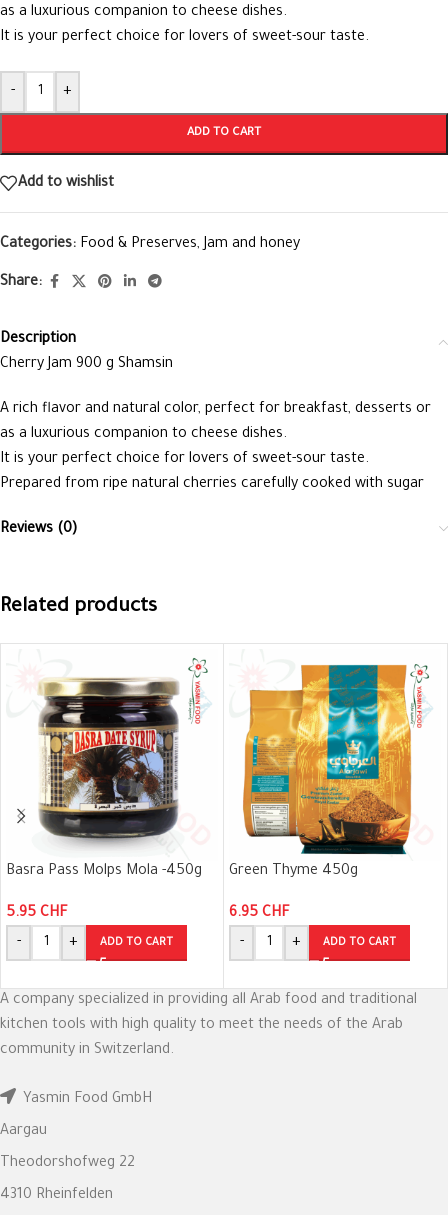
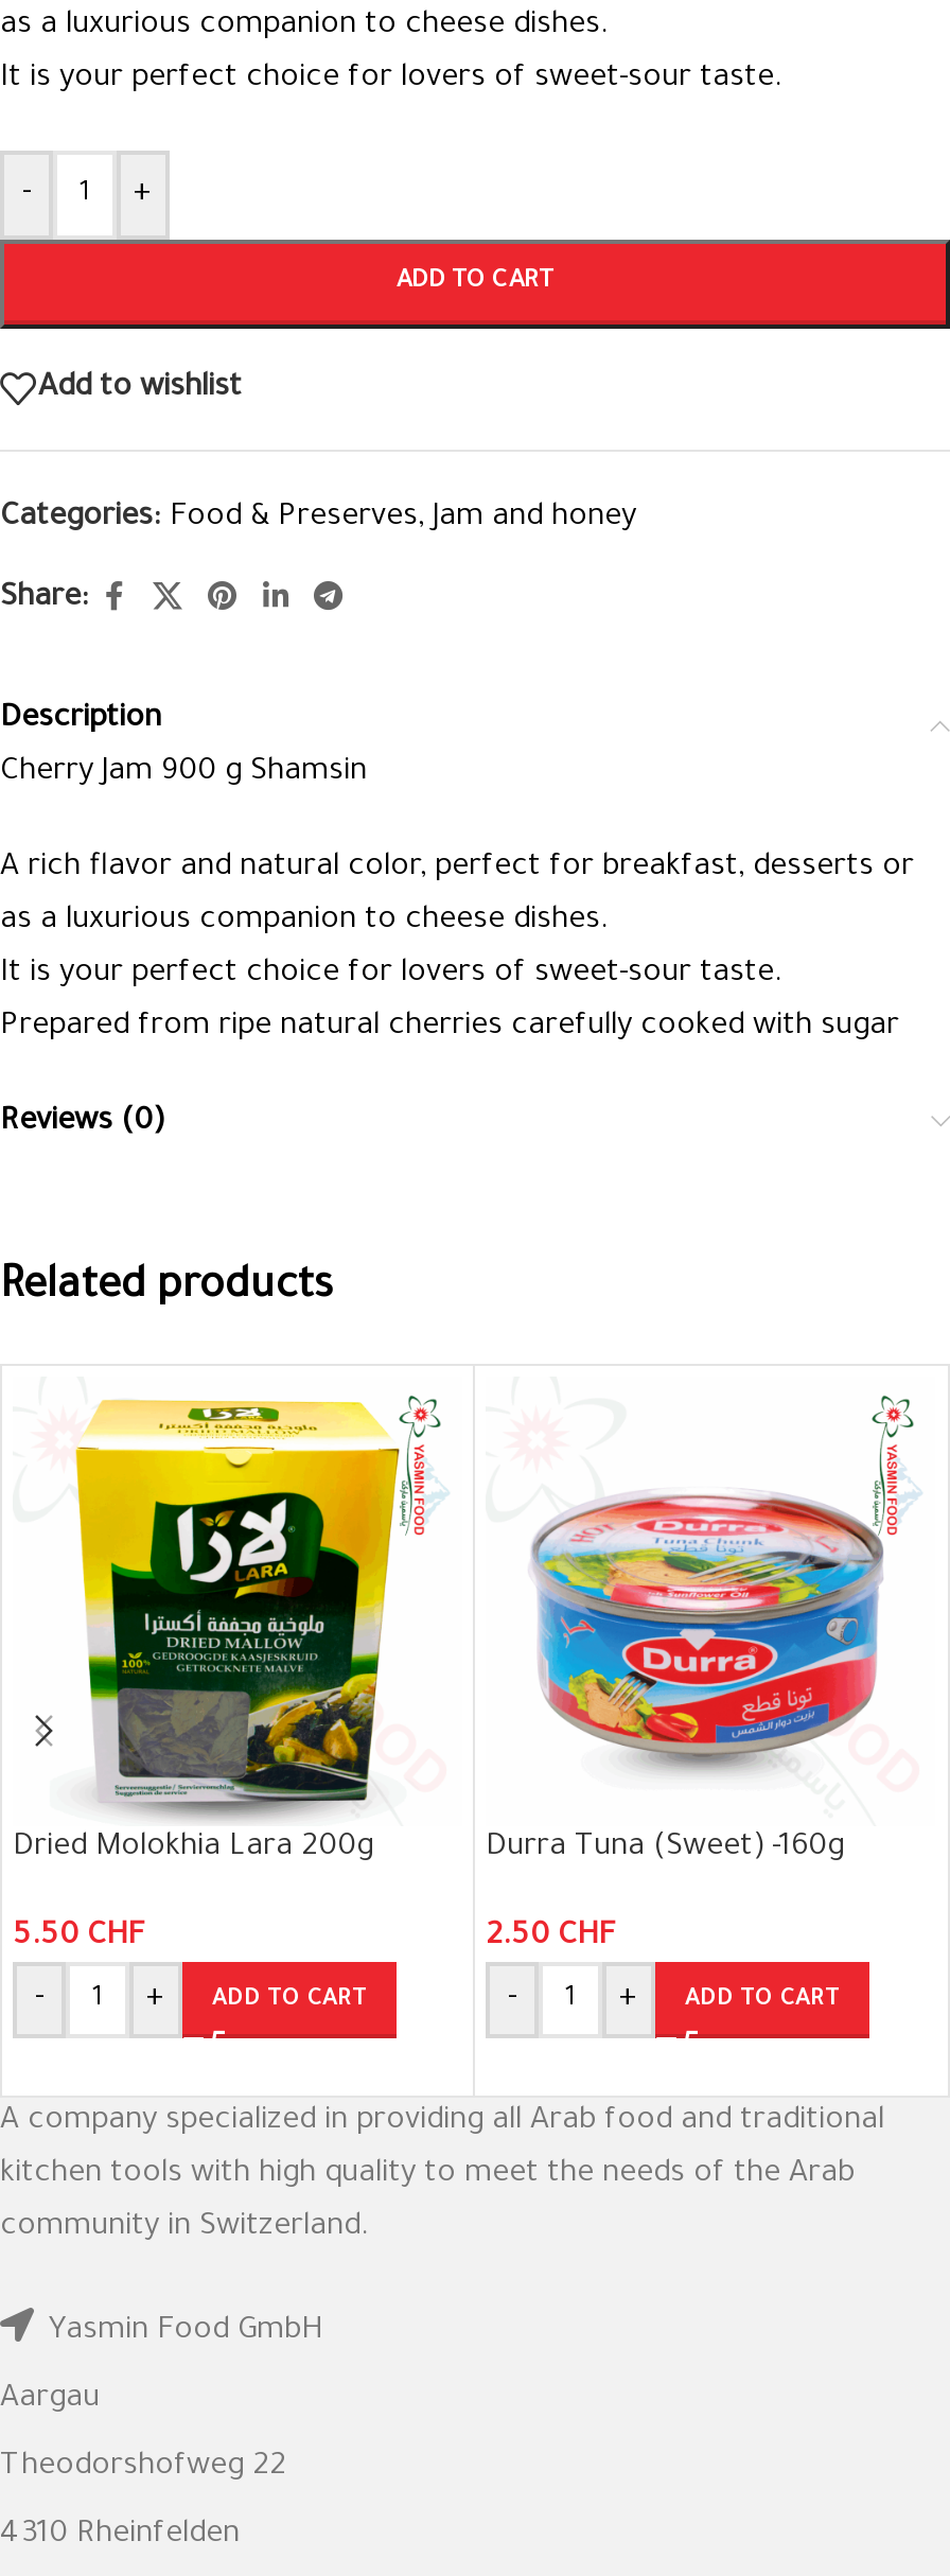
- [image]
- Basra Pass Molps Mola -450g
+ [image]
+ Dried Molokhia Lara 200g

- [image]
- Green Thyme 450g
+ [image]
+ Durra Tuna (Sweet) -160g

- 5.95 CHF
+ 5.50 CHF

- 6.95 CHF
+ 2.50 CHF
